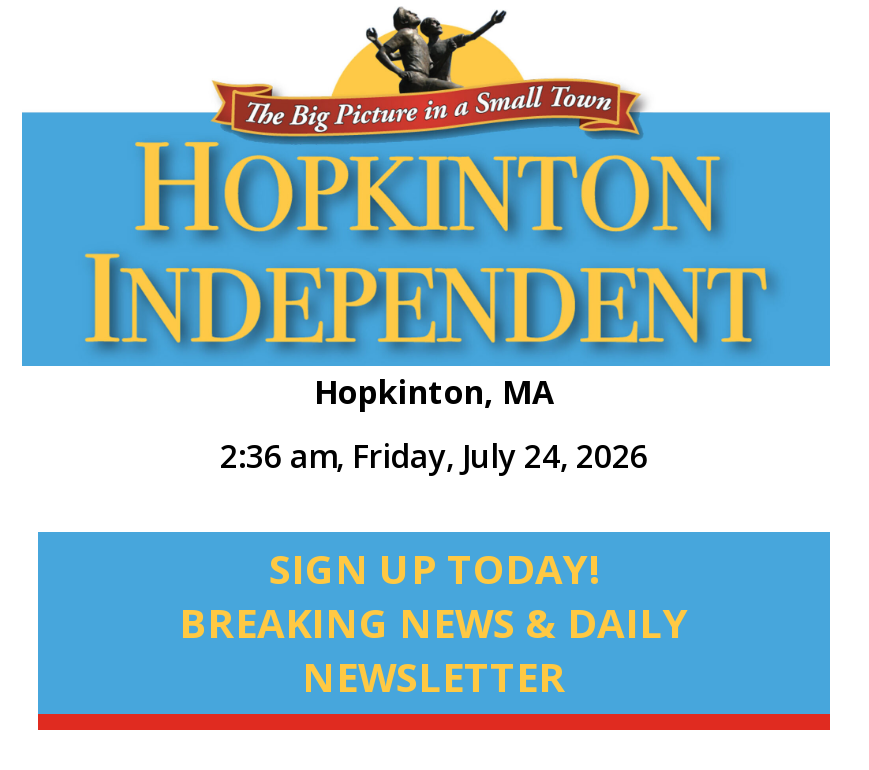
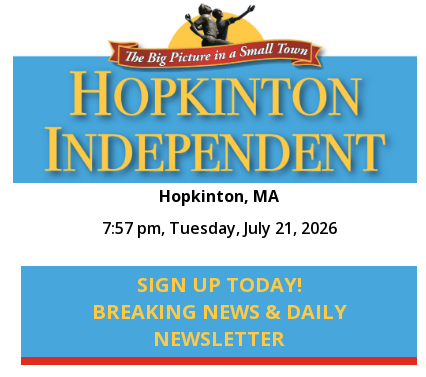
- 2:36 am, Friday, July 24, 2026
+ 7:57 pm, Tuesday, July 21, 2026
